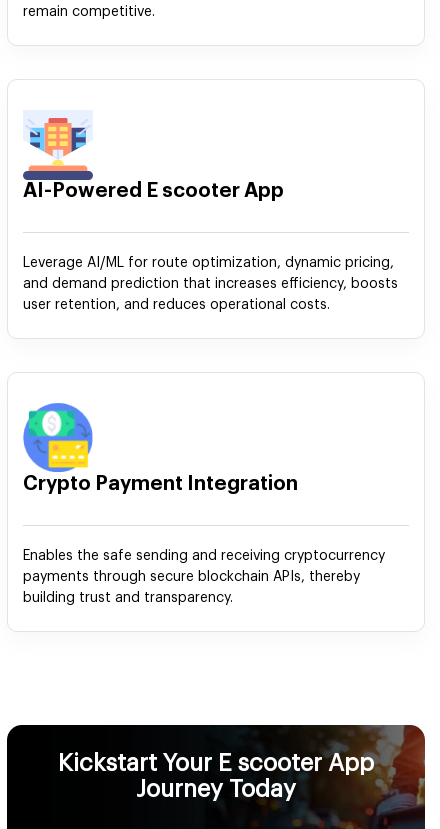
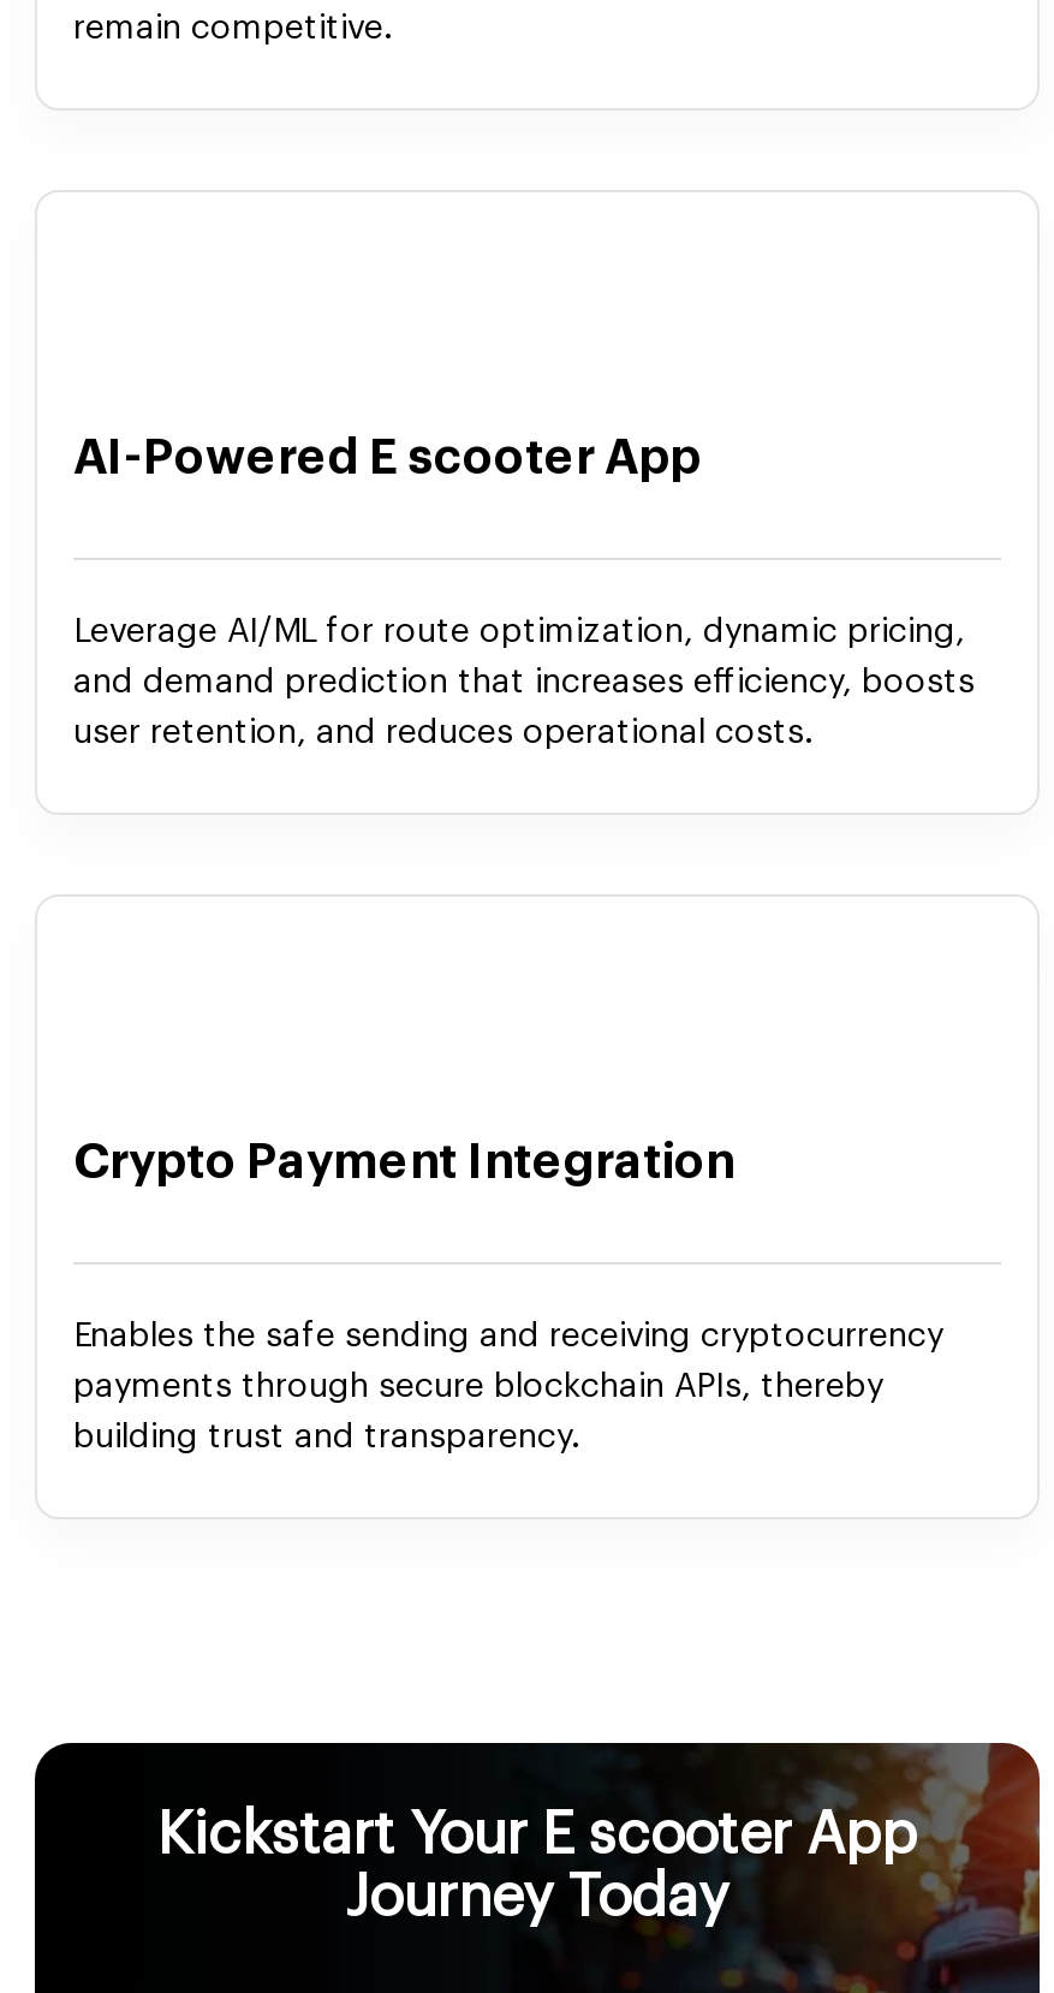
- [image]

- [image]
